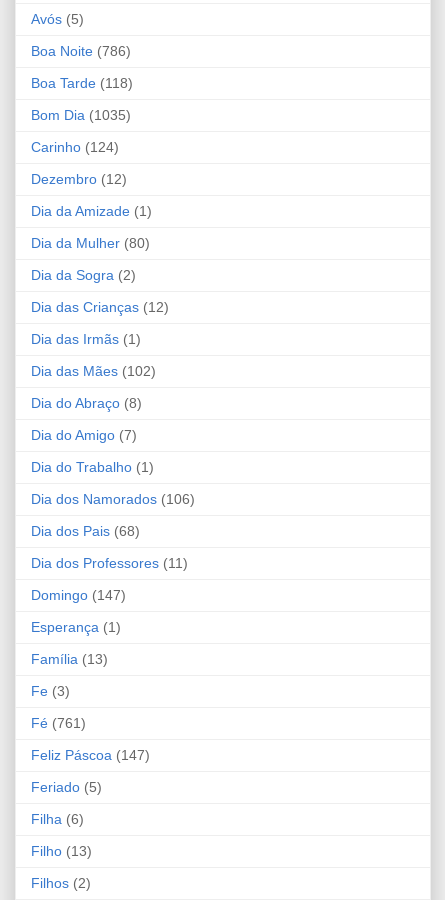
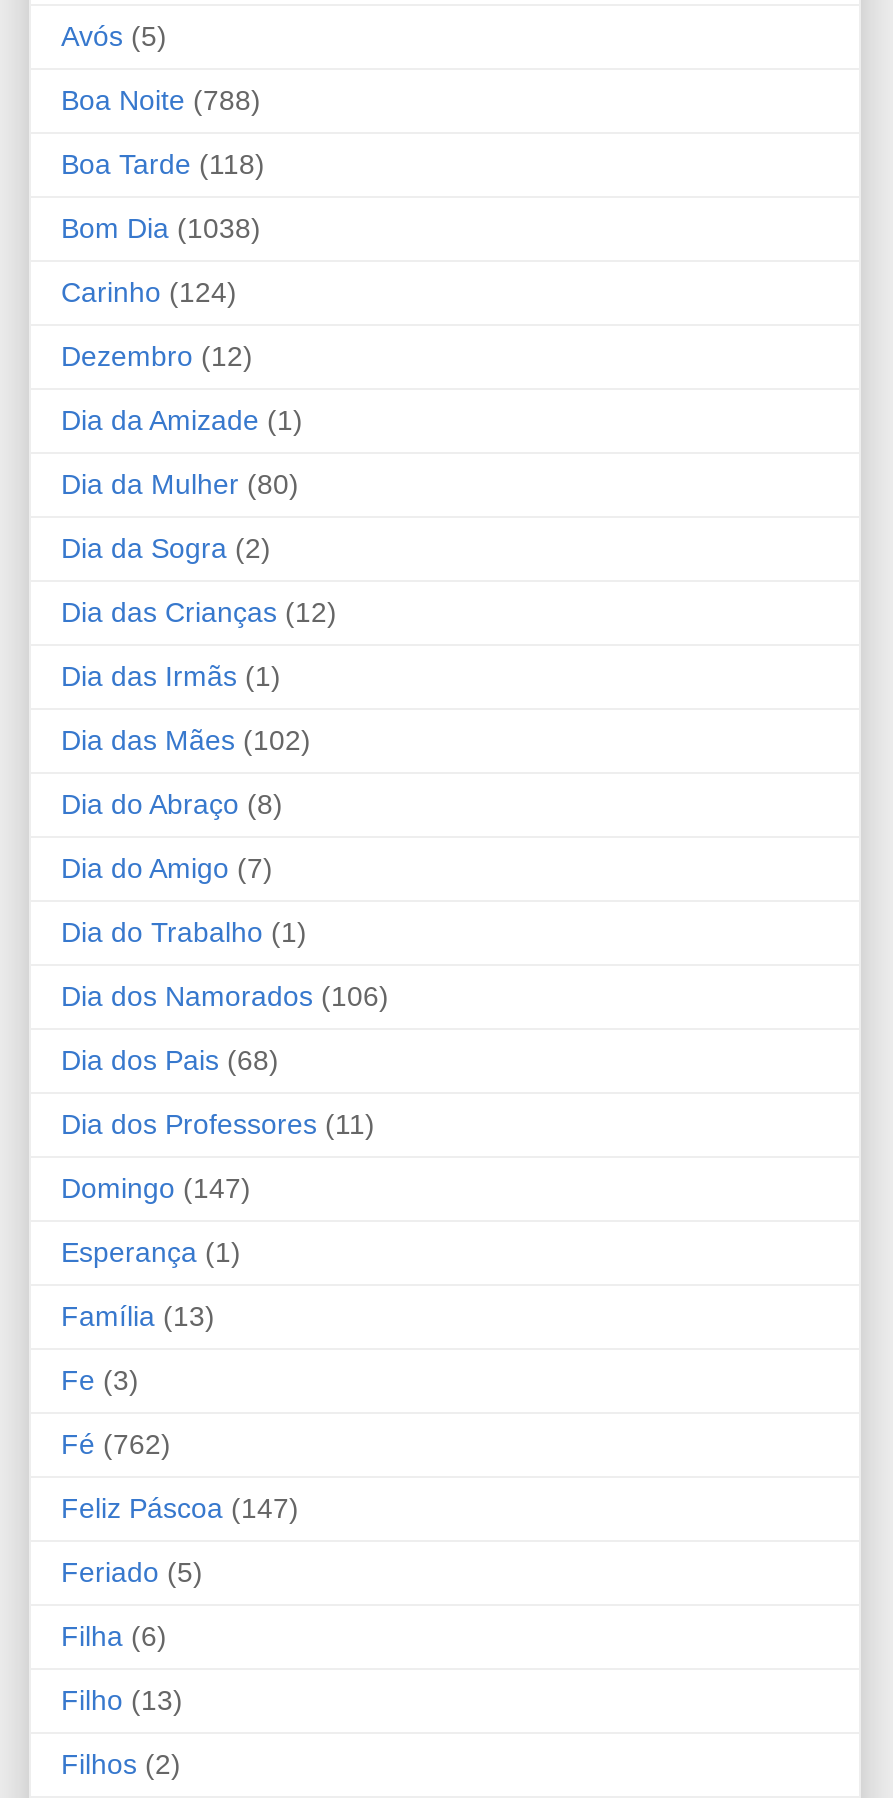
- Boa Noite (786)
+ Boa Noite (788)

- Bom Dia (1035)
+ Bom Dia (1038)

- Fé (761)
+ Fé (762)
